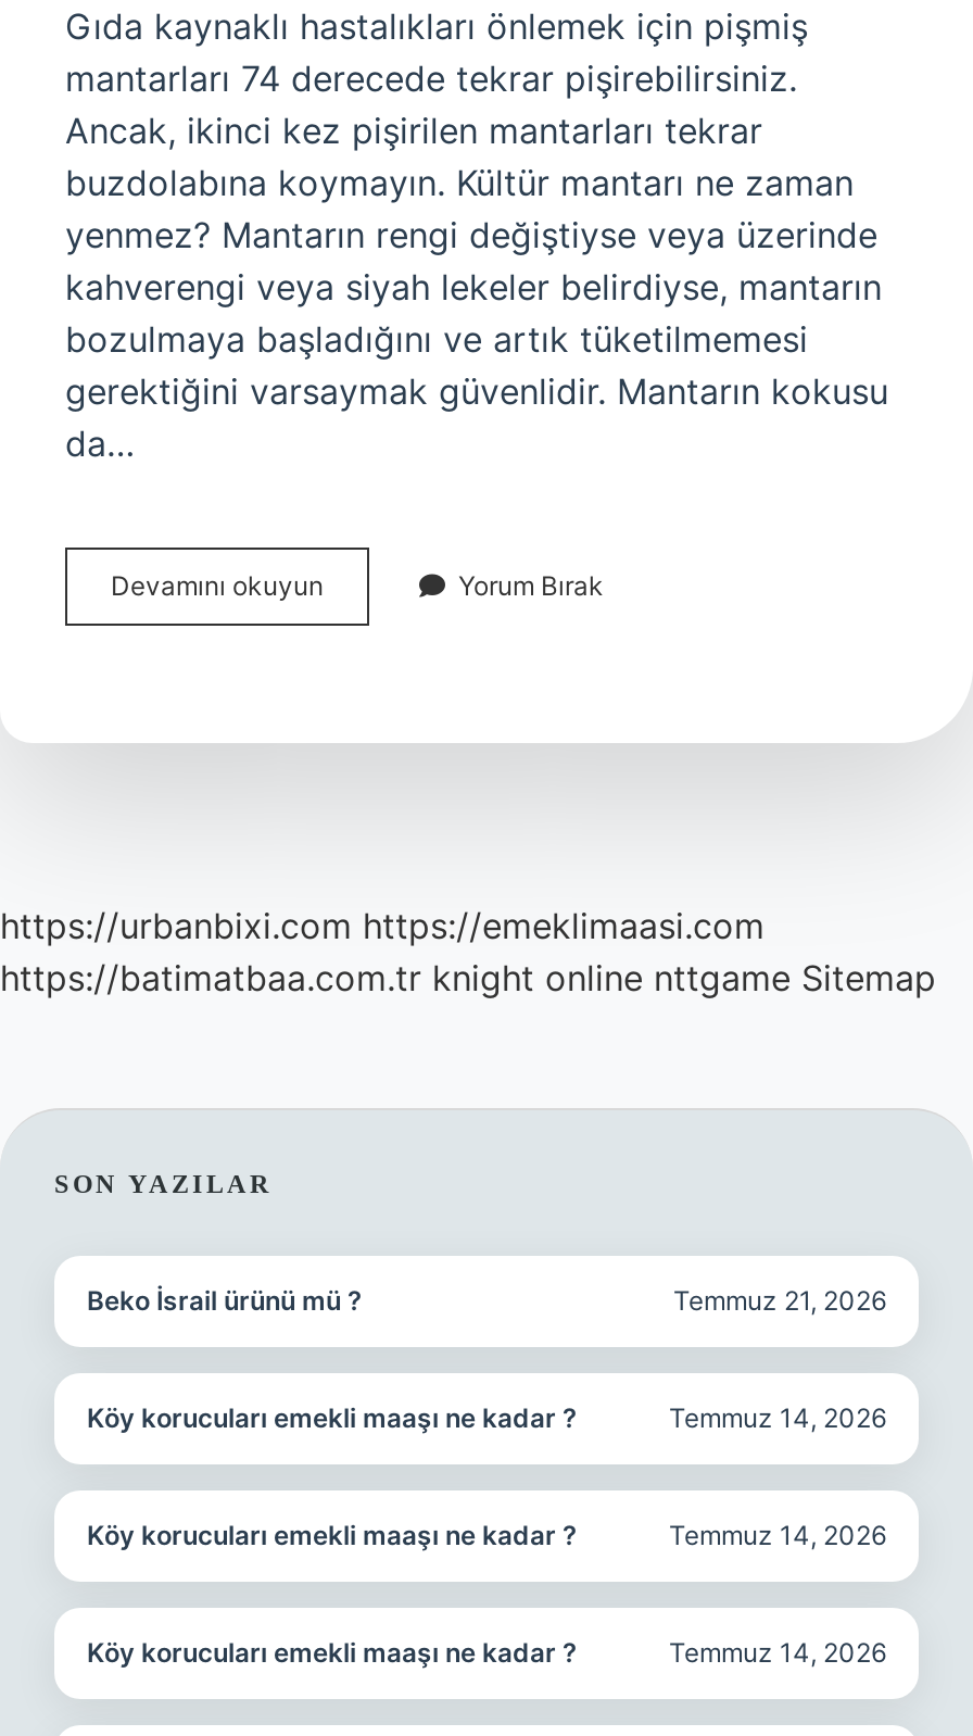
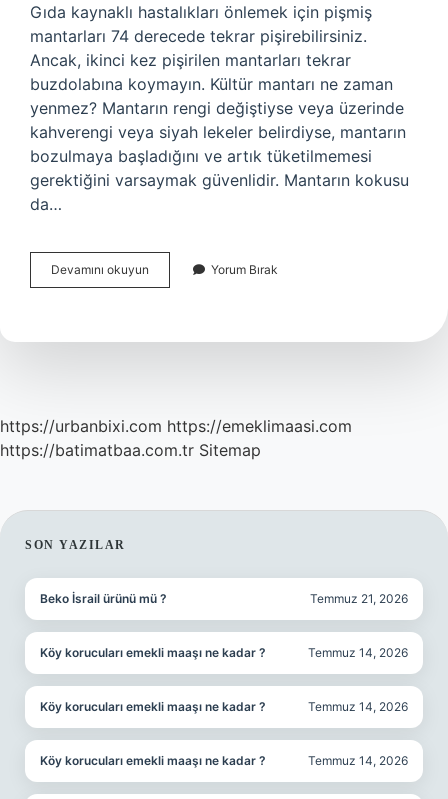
- https://batimatbaa.com.tr knight online nttgame Sitemap
+ https://batimatbaa.com.tr Sitemap
